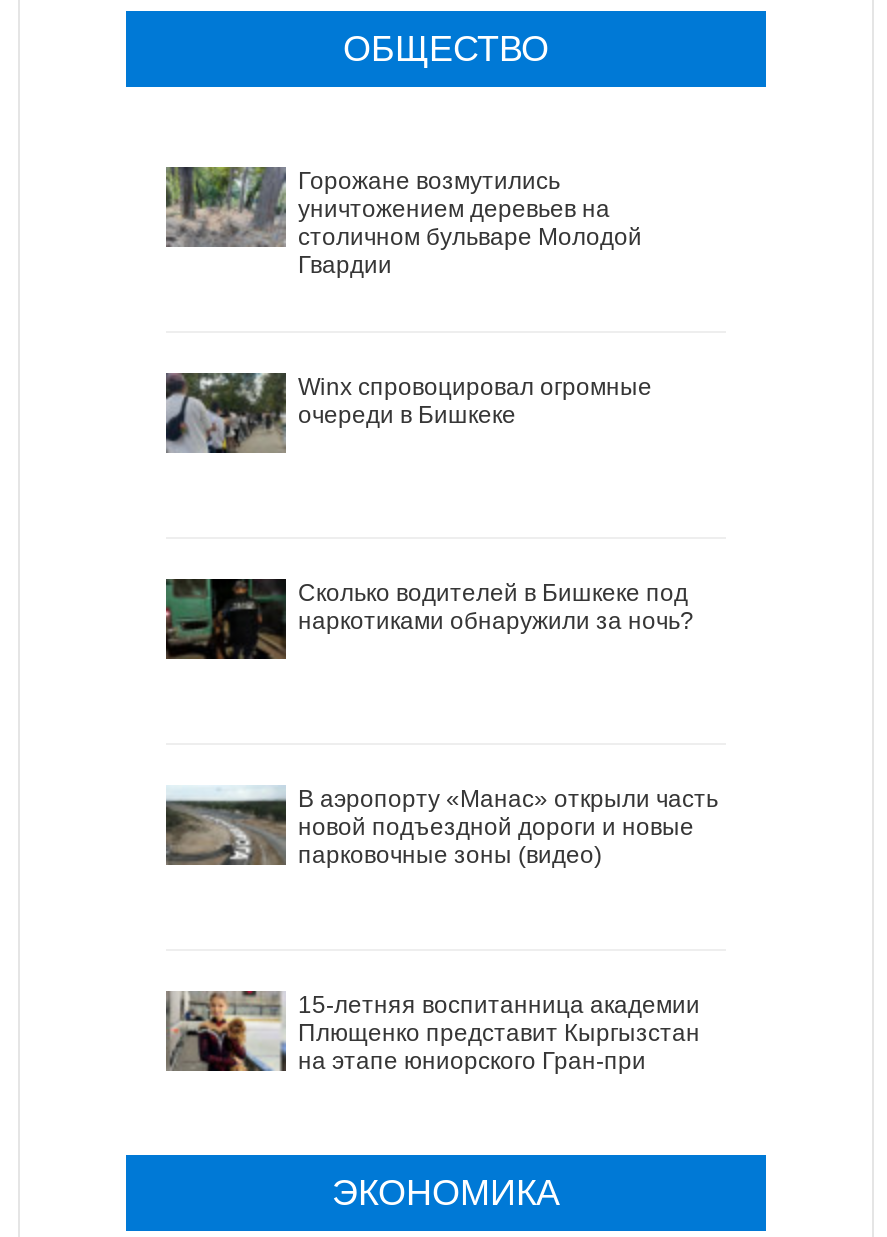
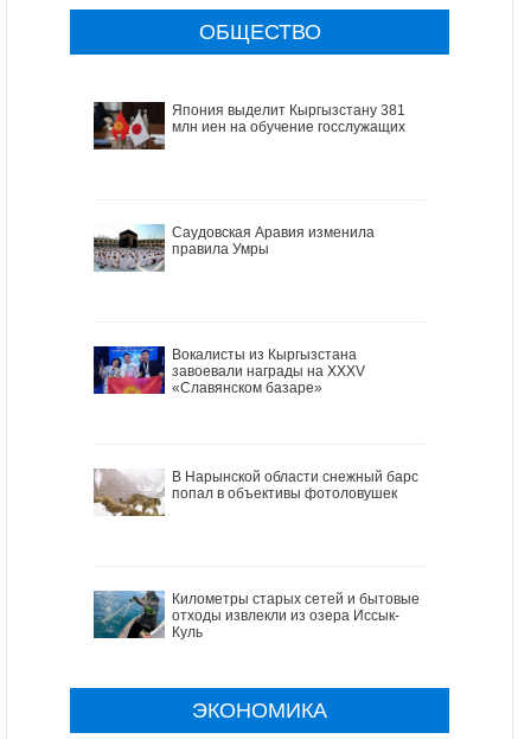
- [image]
- Горожане возмутились
- уничтожением деревьев на
- столичном бульваре Молодой
- Гвардии
+ [image]
+ Япония выделит Кыргызстану 381
+ млн иен на обучение госслужащих

- [image]
- Winx спровоцировал огромные
- очереди в Бишкеке
+ [image]
+ Саудовская Аравия изменила
+ правила Умры

- [image]
- Сколько водителей в Бишкеке под
- наркотиками обнаружили за ночь?
+ [image]
+ Вокалисты из Кыргызстана
+ завоевали награды на XXXV
+ «Славянском базаре»

- [image]
- В аэропорту «Манас» открыли часть
- новой подъездной дороги и новые
- парковочные зоны (видео)
+ [image]
+ В Нарынской области снежный барс
+ попал в объективы фотоловушек

- [image]
- 15-летняя воспитанница академии
- Плющенко представит Кыргызстан
- на этапе юниорского Гран-при
+ [image]
+ Километры старых сетей и бытовые
+ отходы извлекли из озера Иссык-
+ Куль
